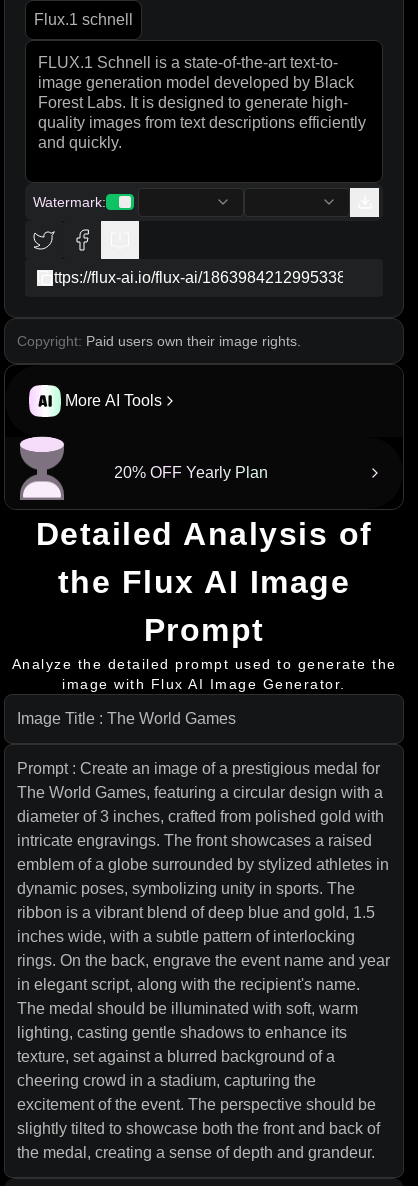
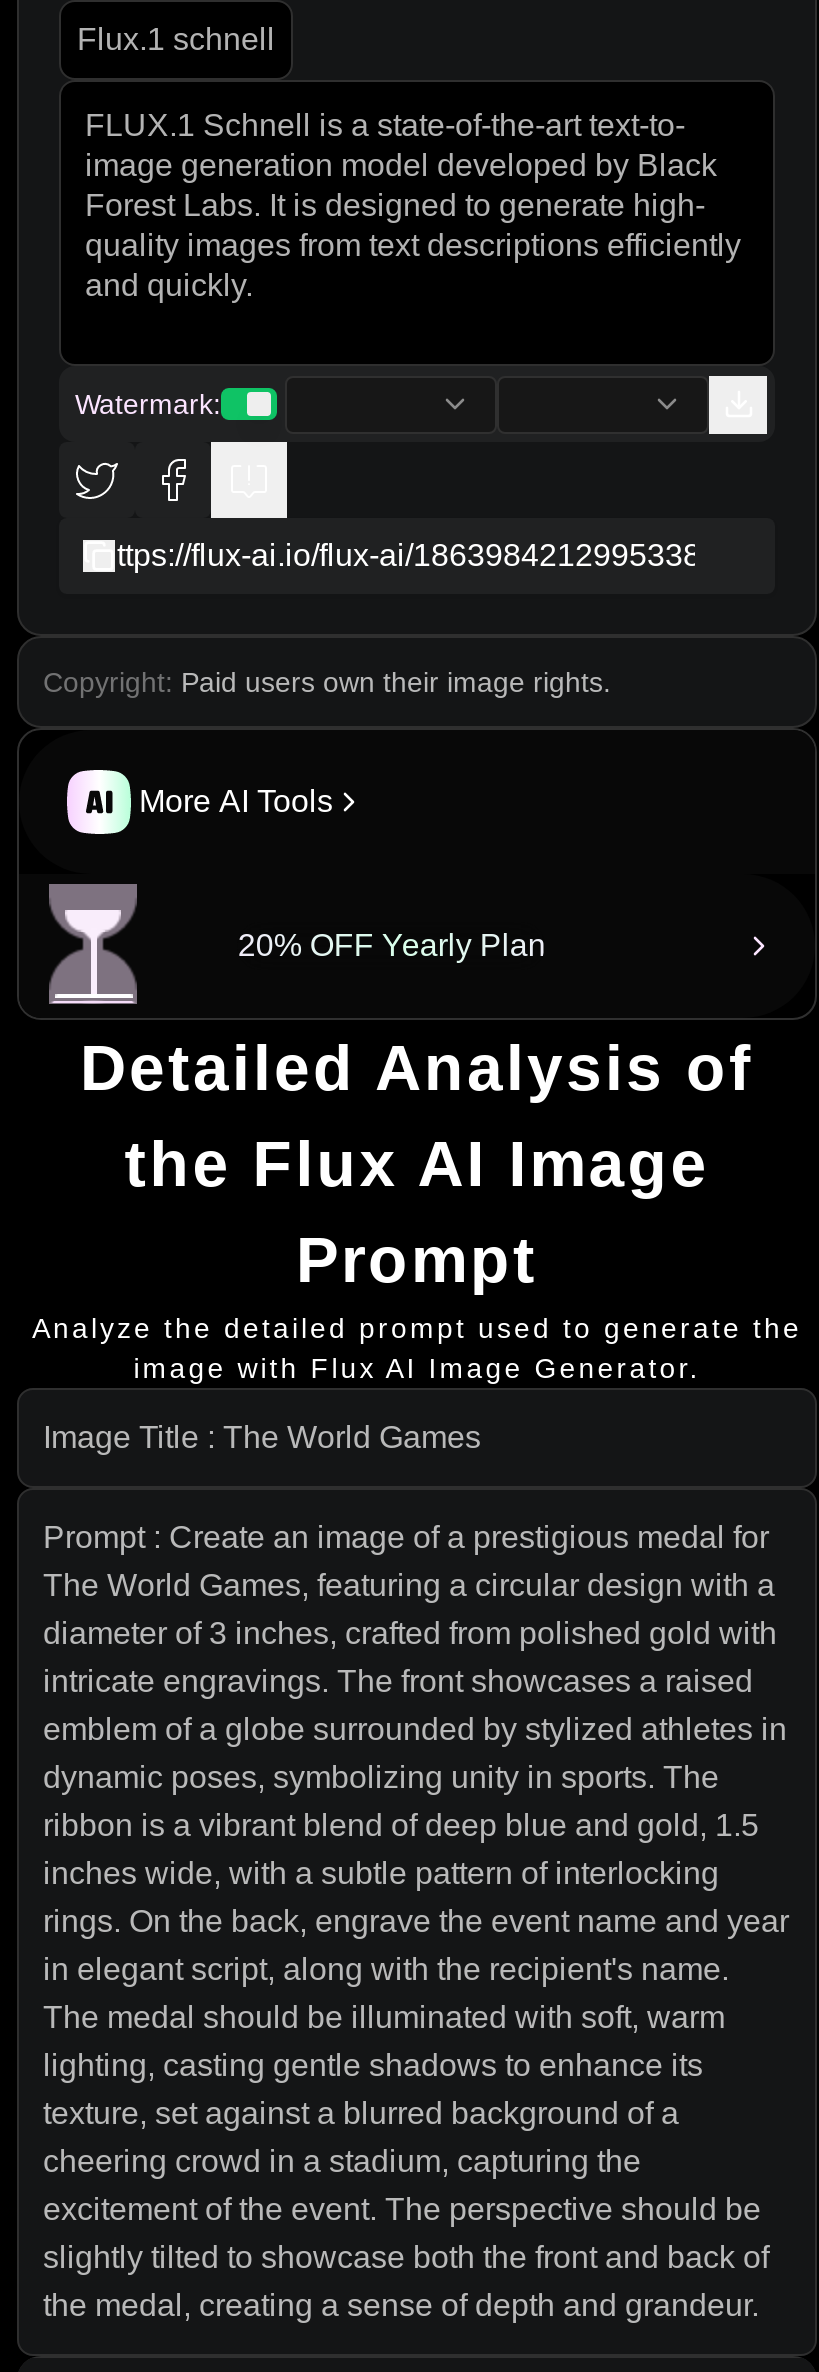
- [image]
+ [image]
